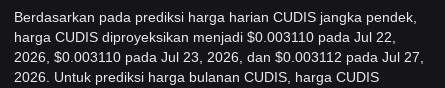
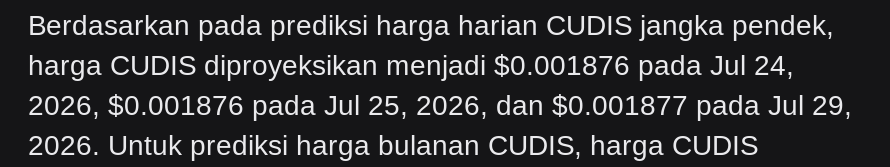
- harga CUDIS diproyeksikan menjadi $0.003110 pada Jul 22,
+ harga CUDIS diproyeksikan menjadi $0.001876 pada Jul 24,

- 2026, $0.003110 pada Jul 23, 2026, dan $0.003112 pada Jul 27,
+ 2026, $0.001876 pada Jul 25, 2026, dan $0.001877 pada Jul 29,
